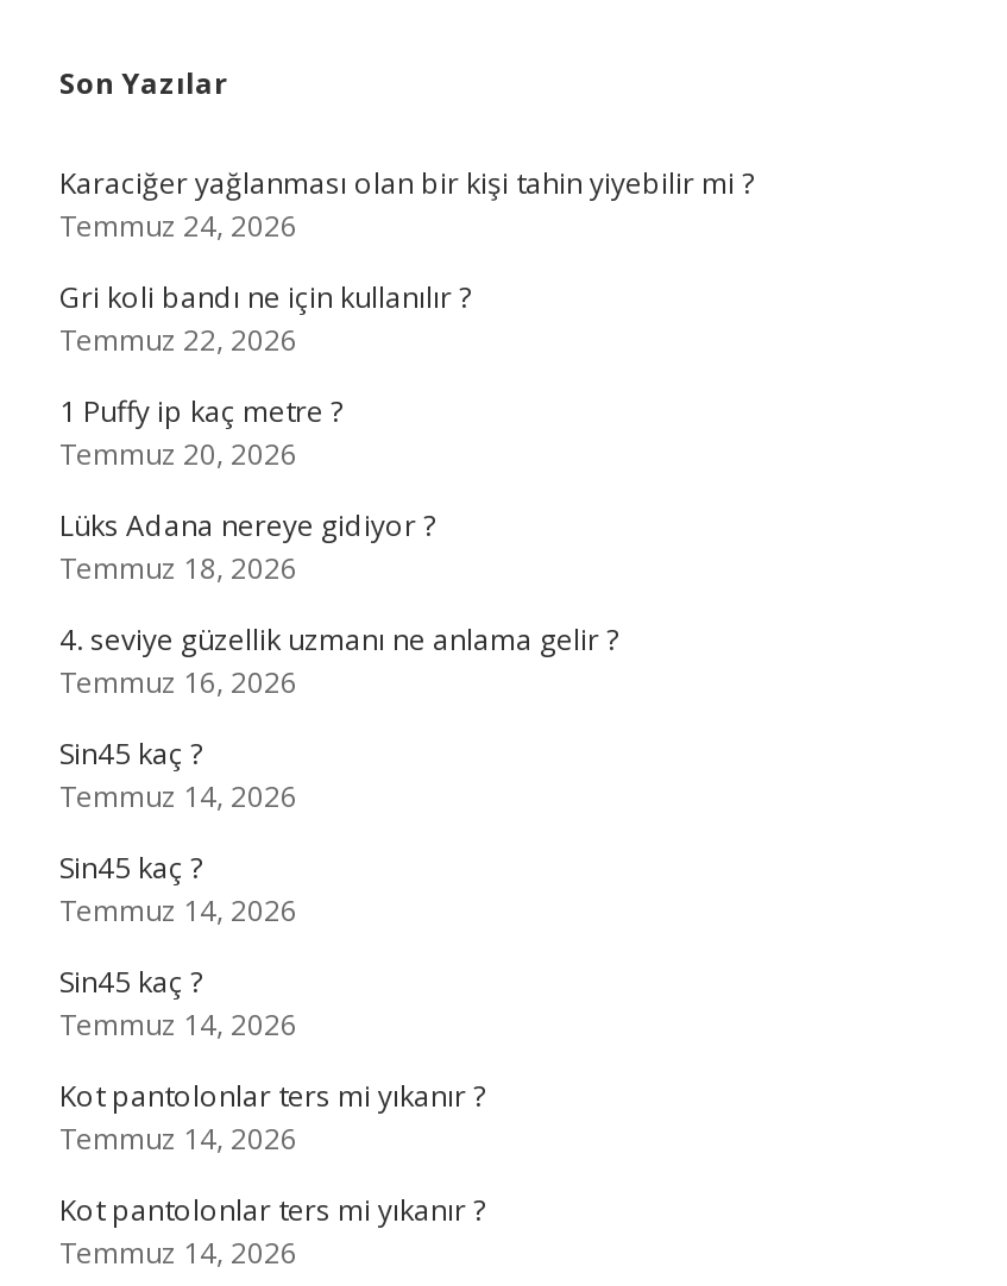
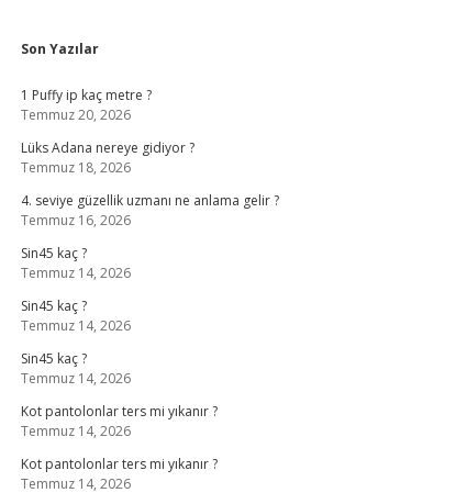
- Karaciğer yağlanması olan bir kişi tahin yiyebilir mi ?
- Temmuz 24, 2026
- Gri koli bandı ne için kullanılır ?
- Temmuz 22, 2026
